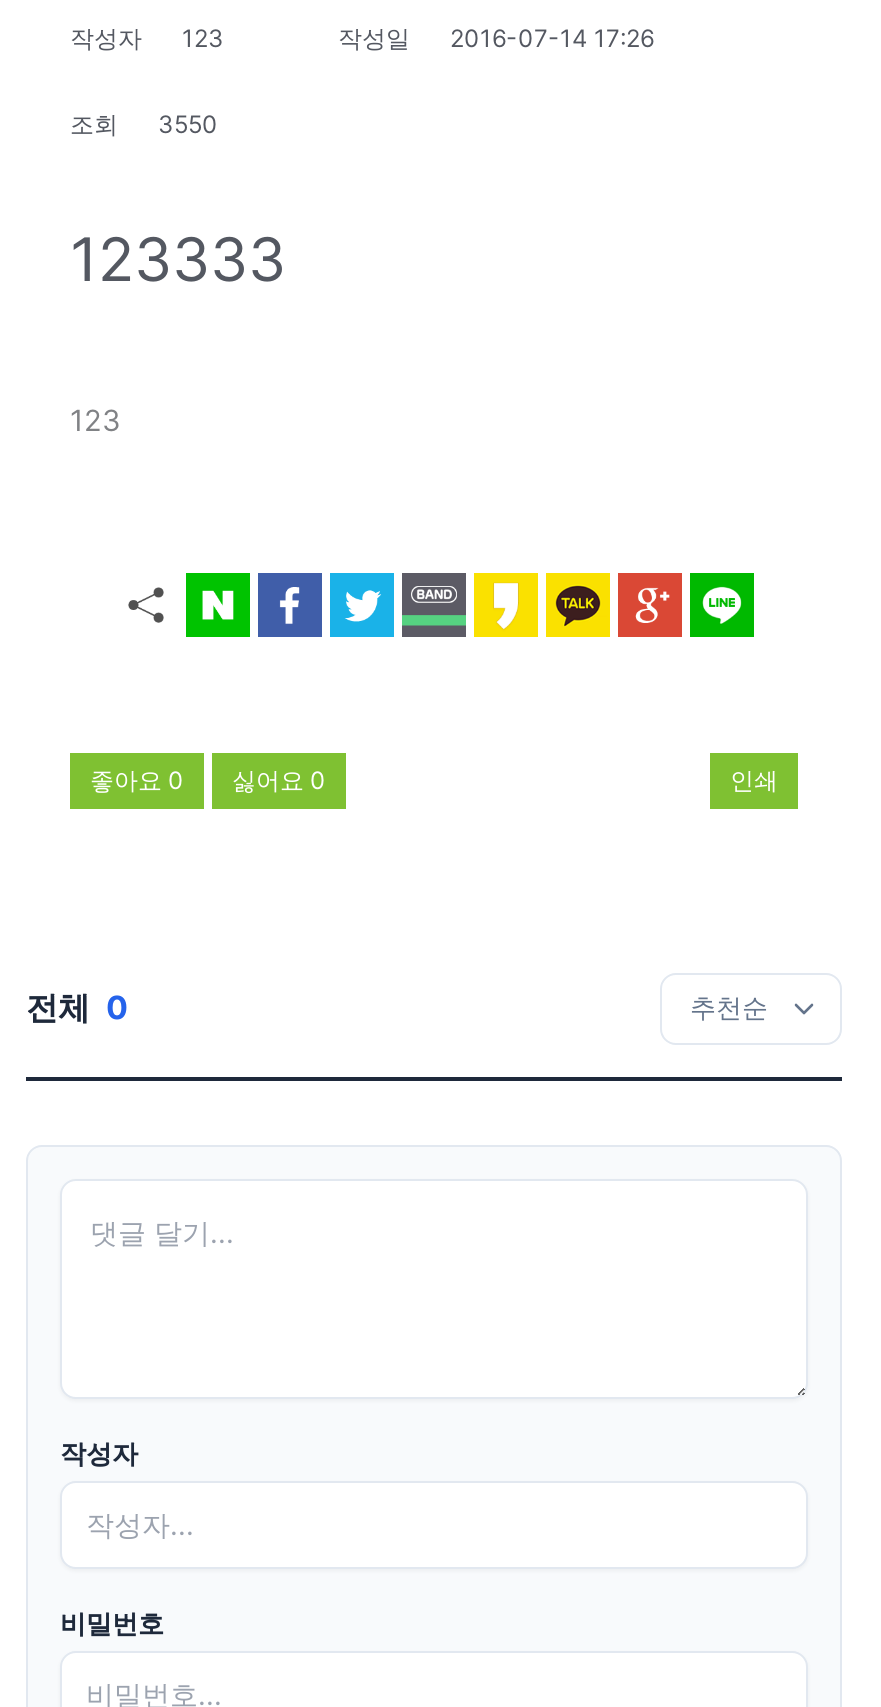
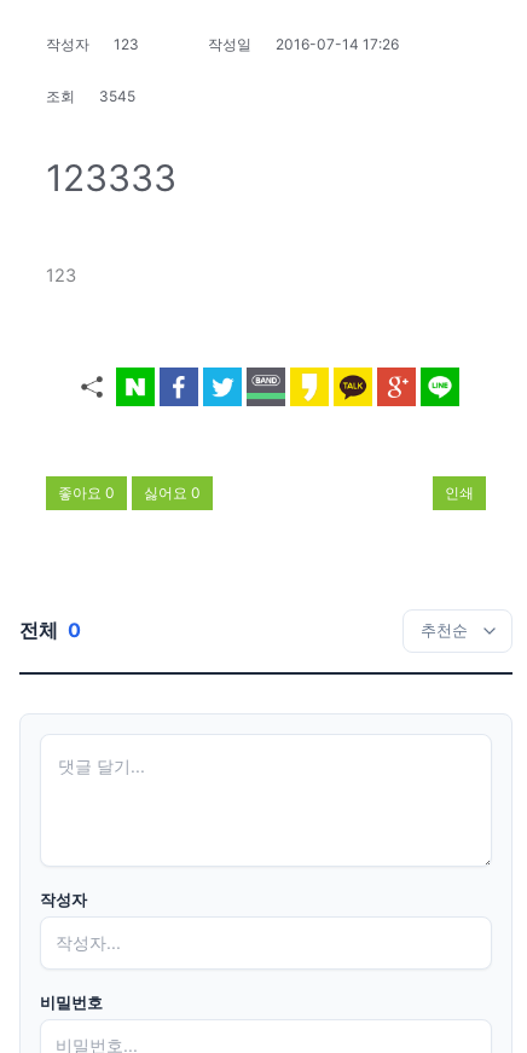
- 조회 3550
+ 조회 3545
